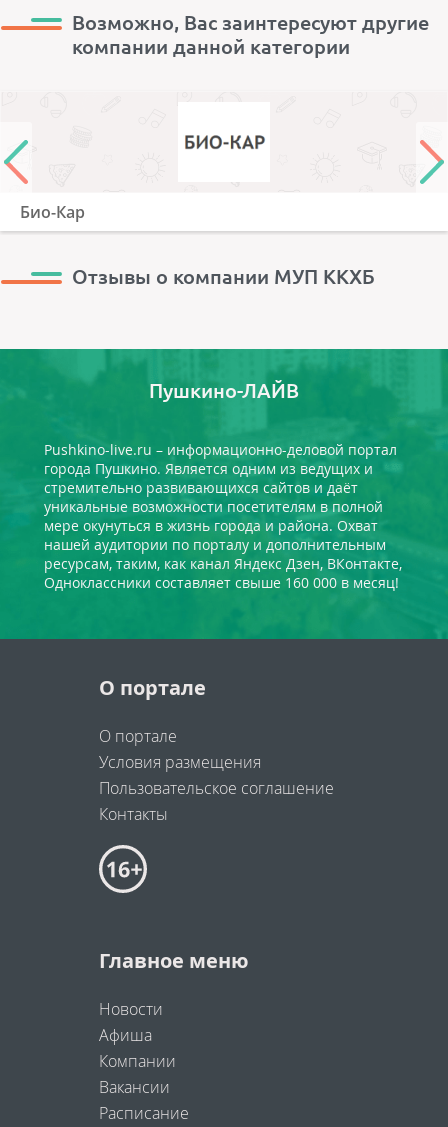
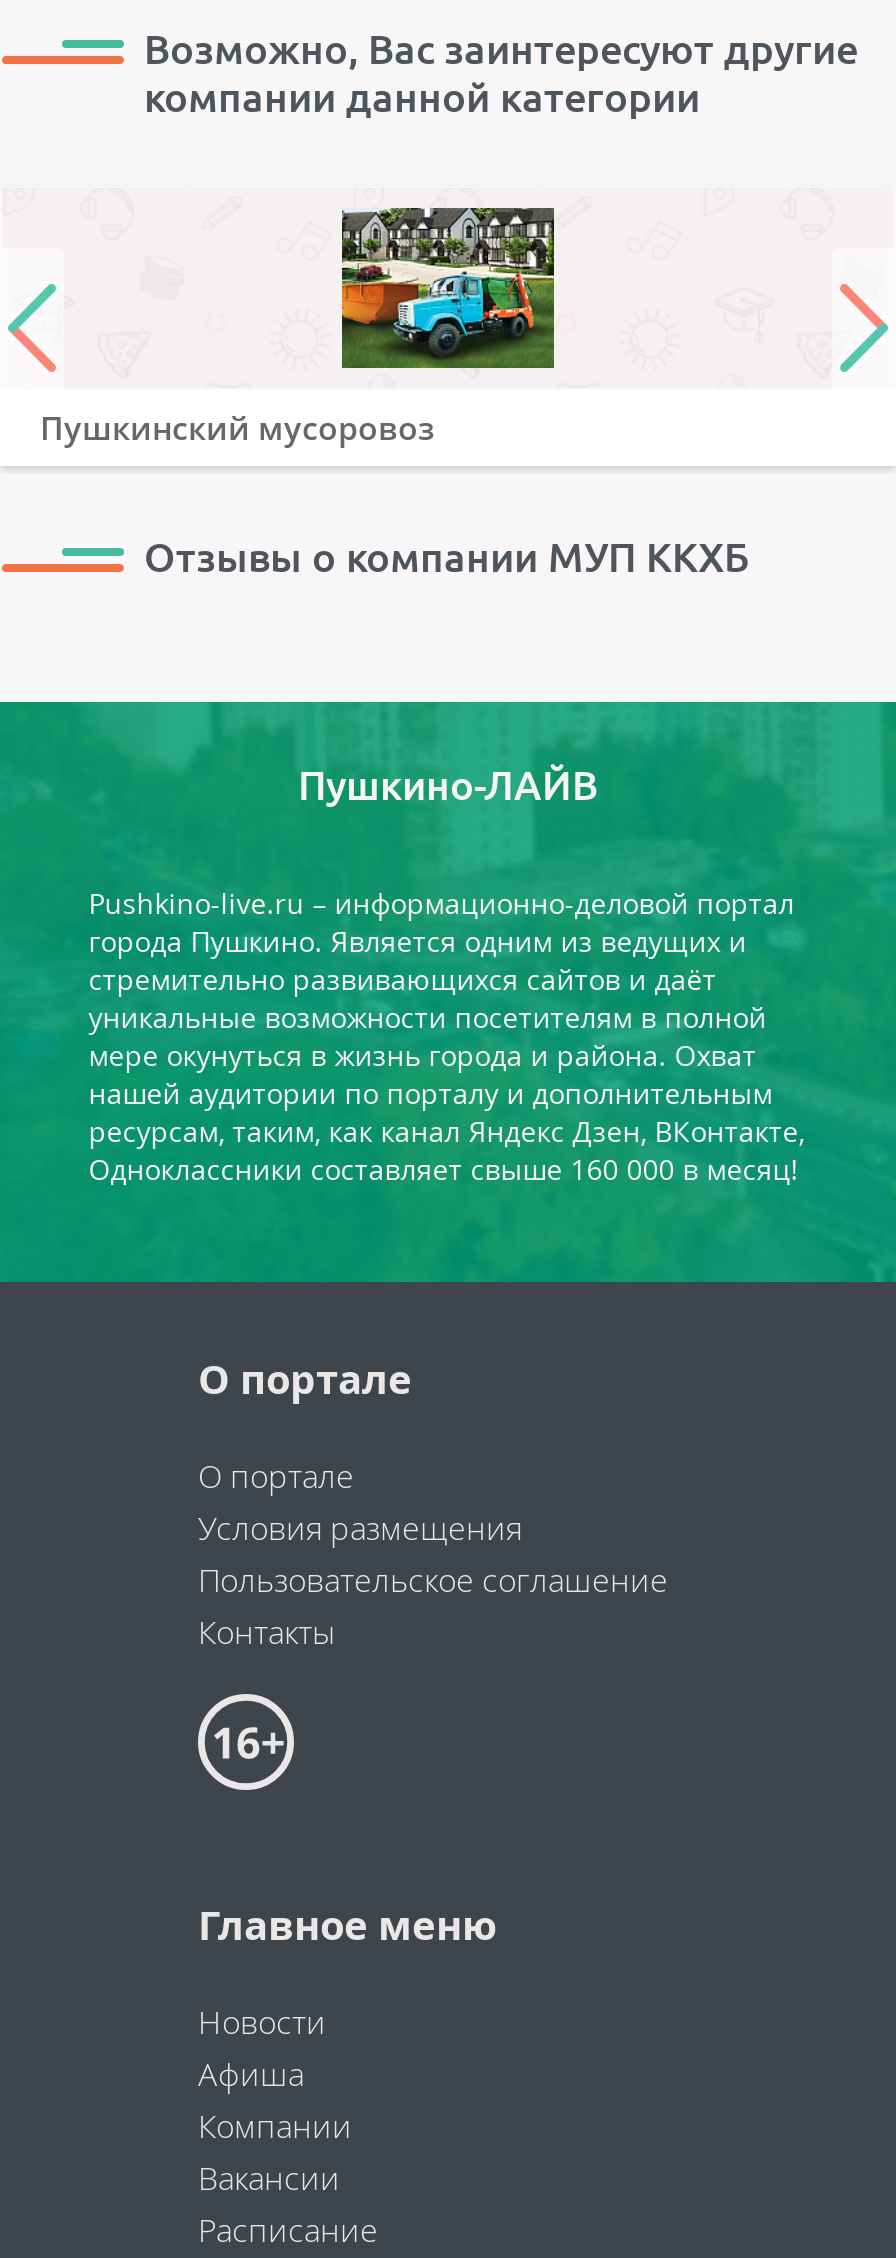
- [image]
+ [image]

- Био-Кар
+ Пушкинский мусоровоз
